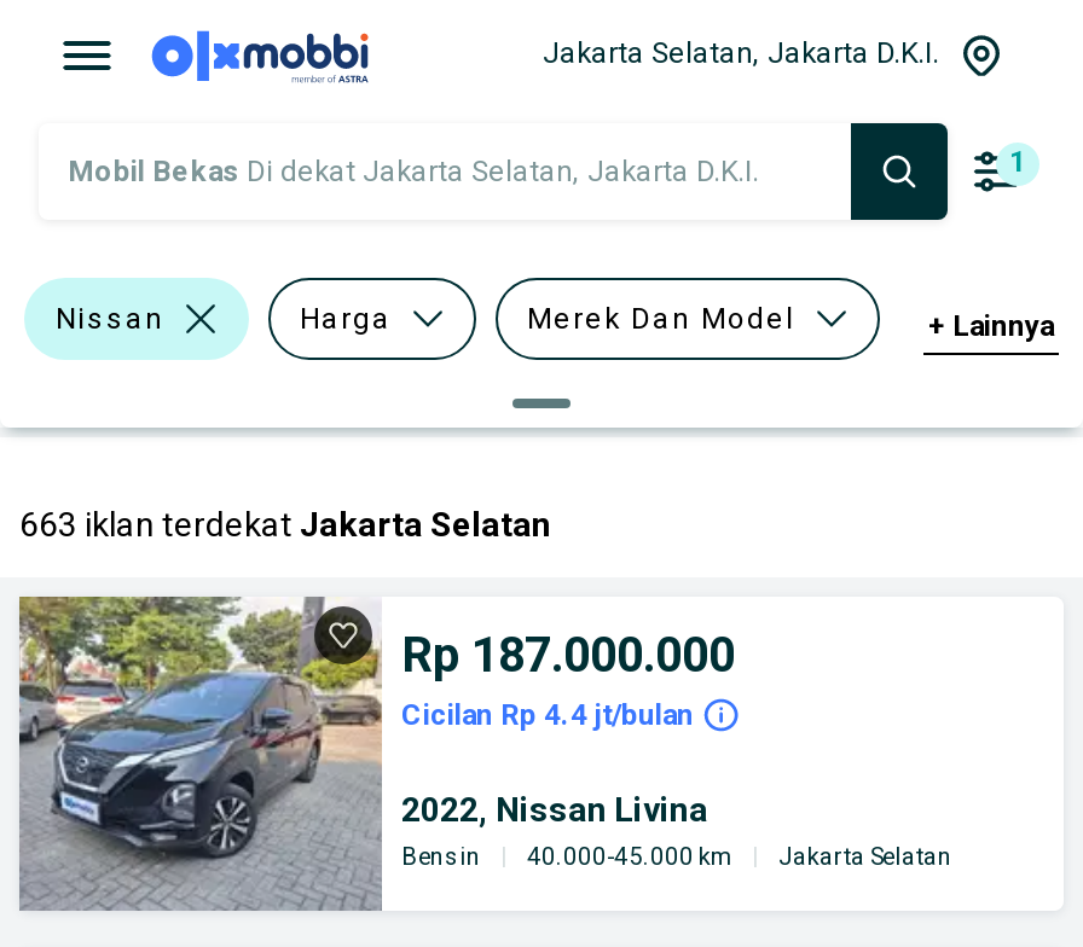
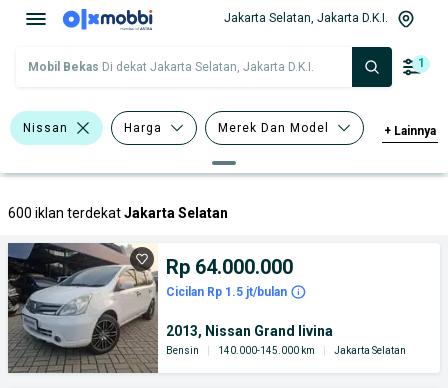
- 663 iklan terdekat Jakarta Selatan
+ 600 iklan terdekat Jakarta Selatan

- [image]
- Rp 187.000.000
- Cicilan Rp 4.4 jt/bulan
+ [image]
+ Rp 64.000.000
+ Cicilan Rp 1.5 jt/bulan

- 2022, Nissan Livina
+ 2013, Nissan Grand livina

- 40.000-45.000 km
+ 140.000-145.000 km
